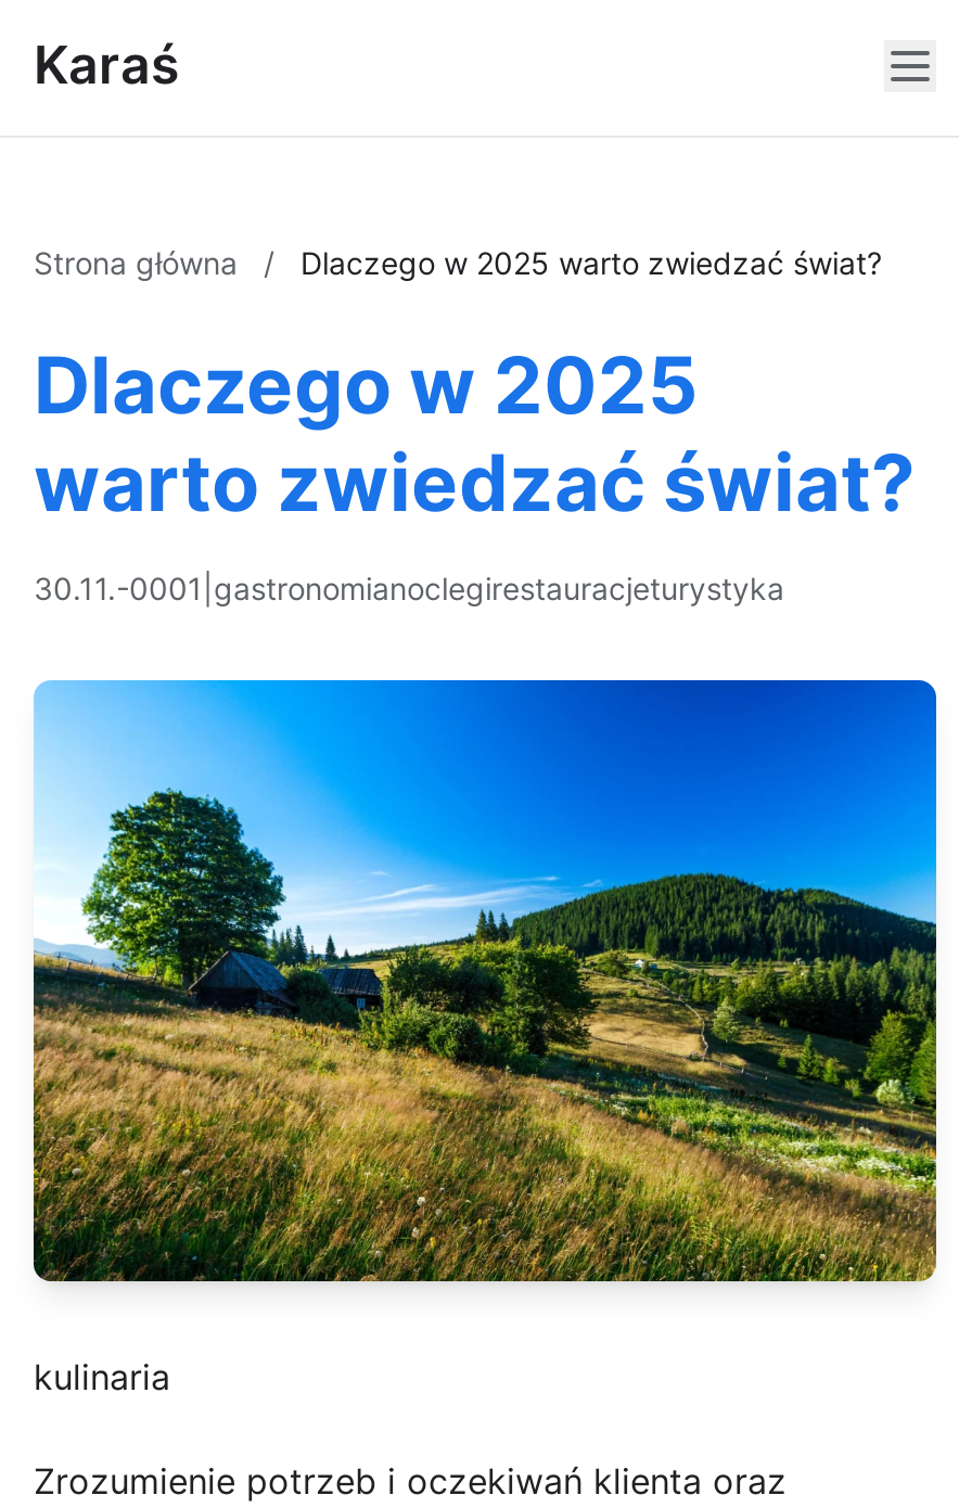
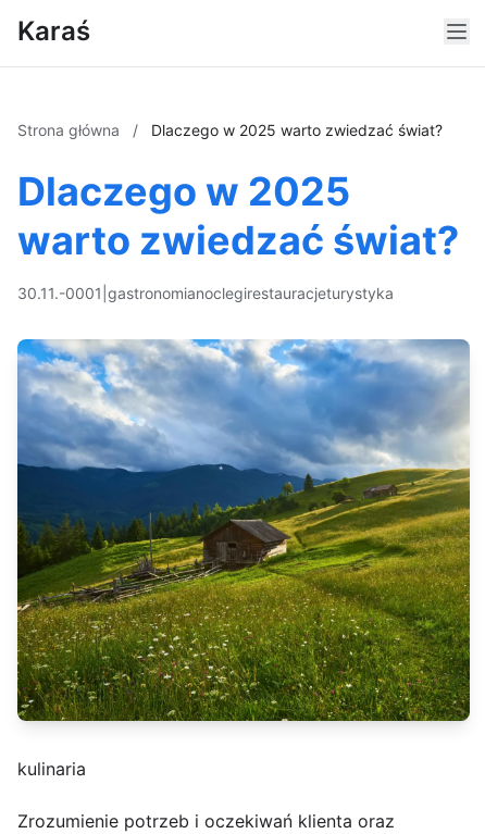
- [image]
+ [image]
